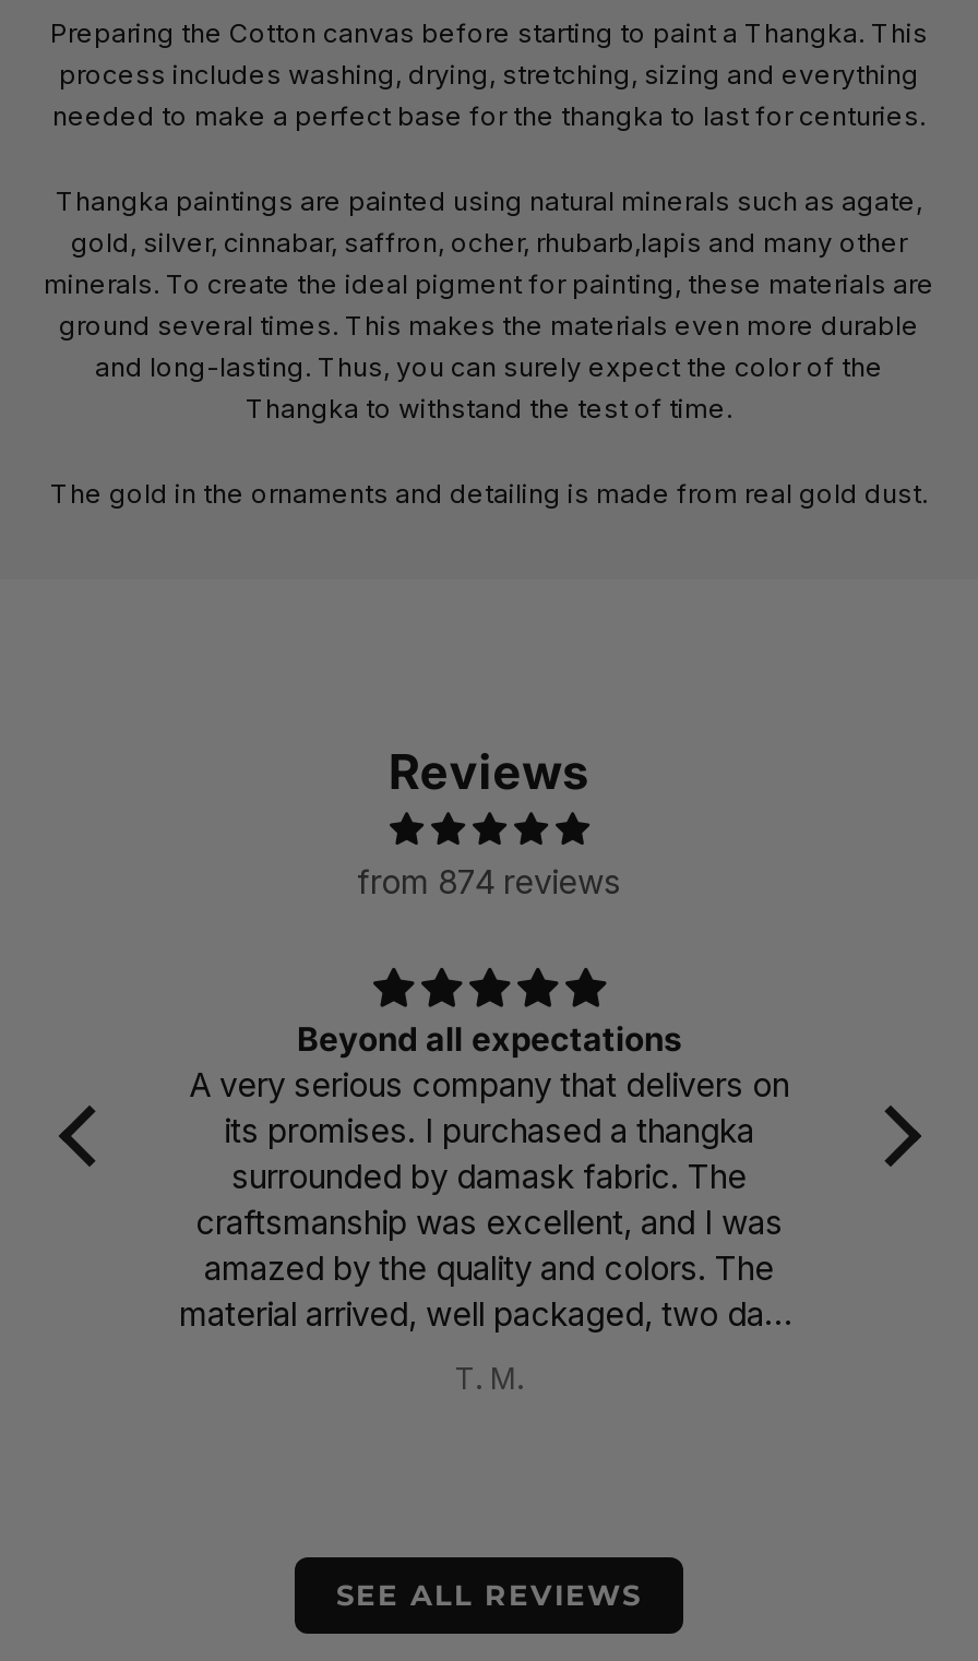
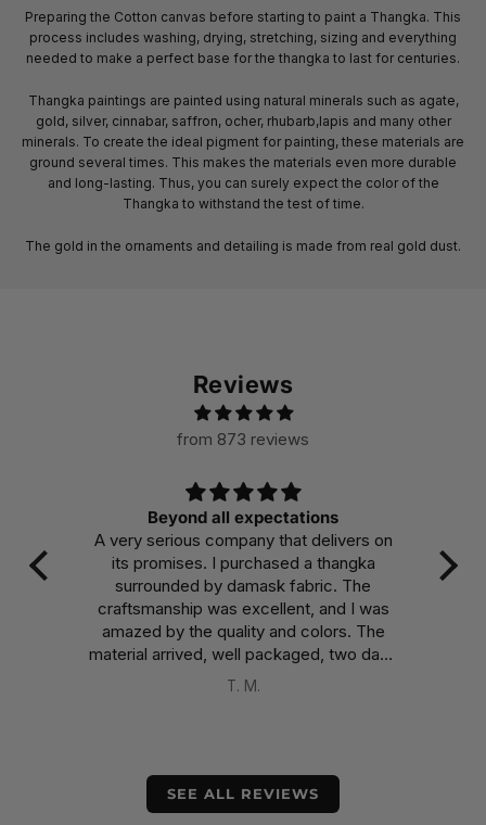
- from 874 reviews
+ from 873 reviews
